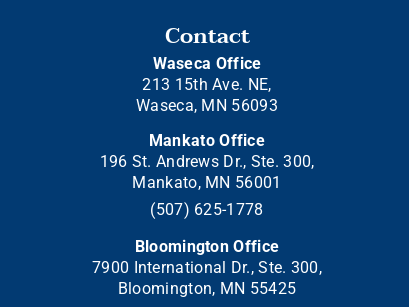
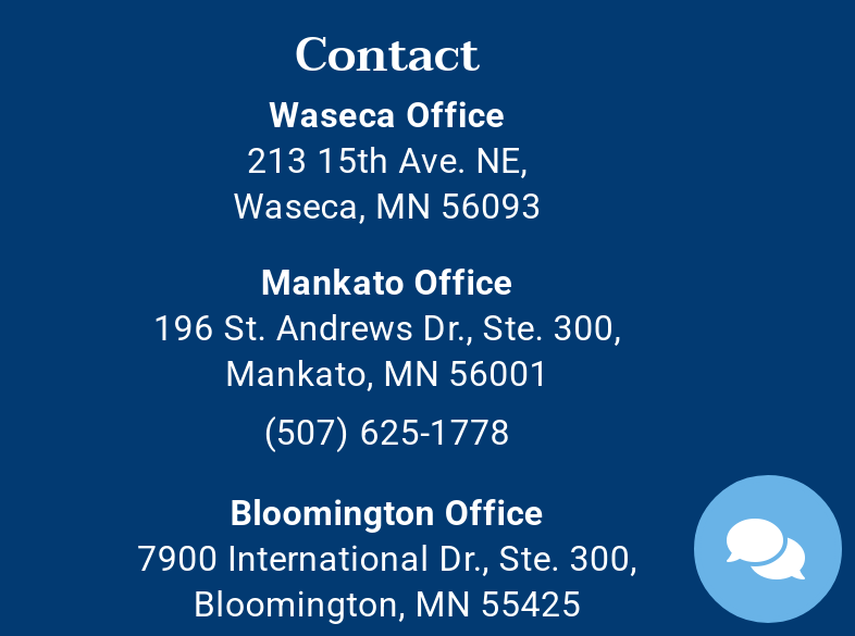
+ [image]
